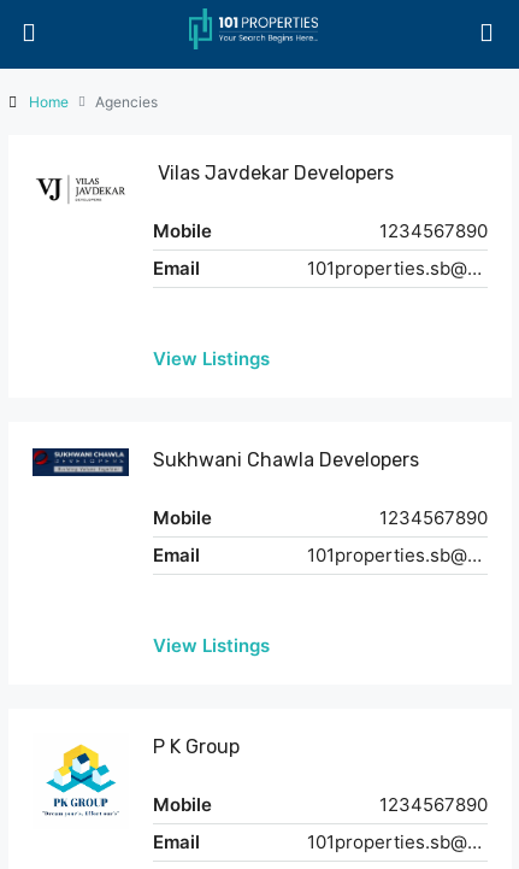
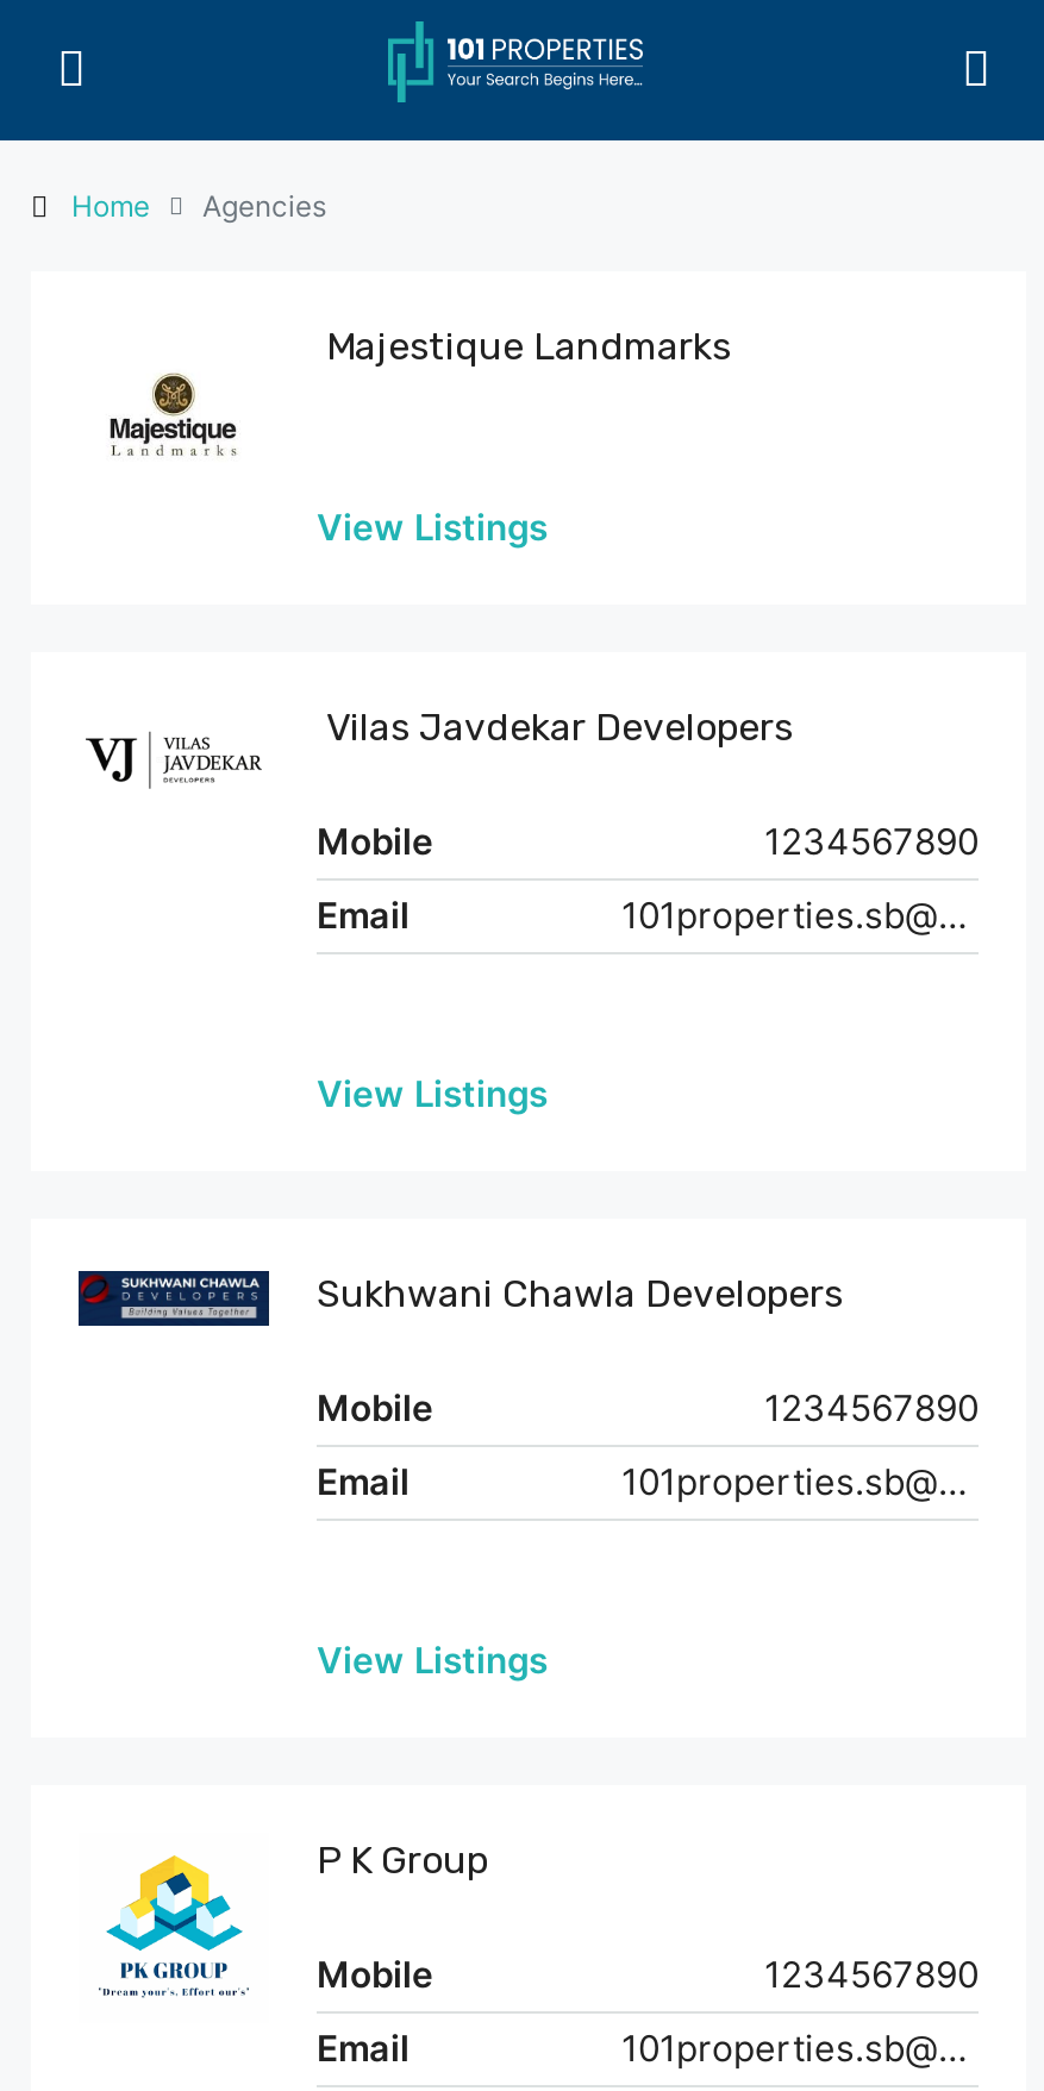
+ [image]
+ Majestique Landmarks

+ View Listings
